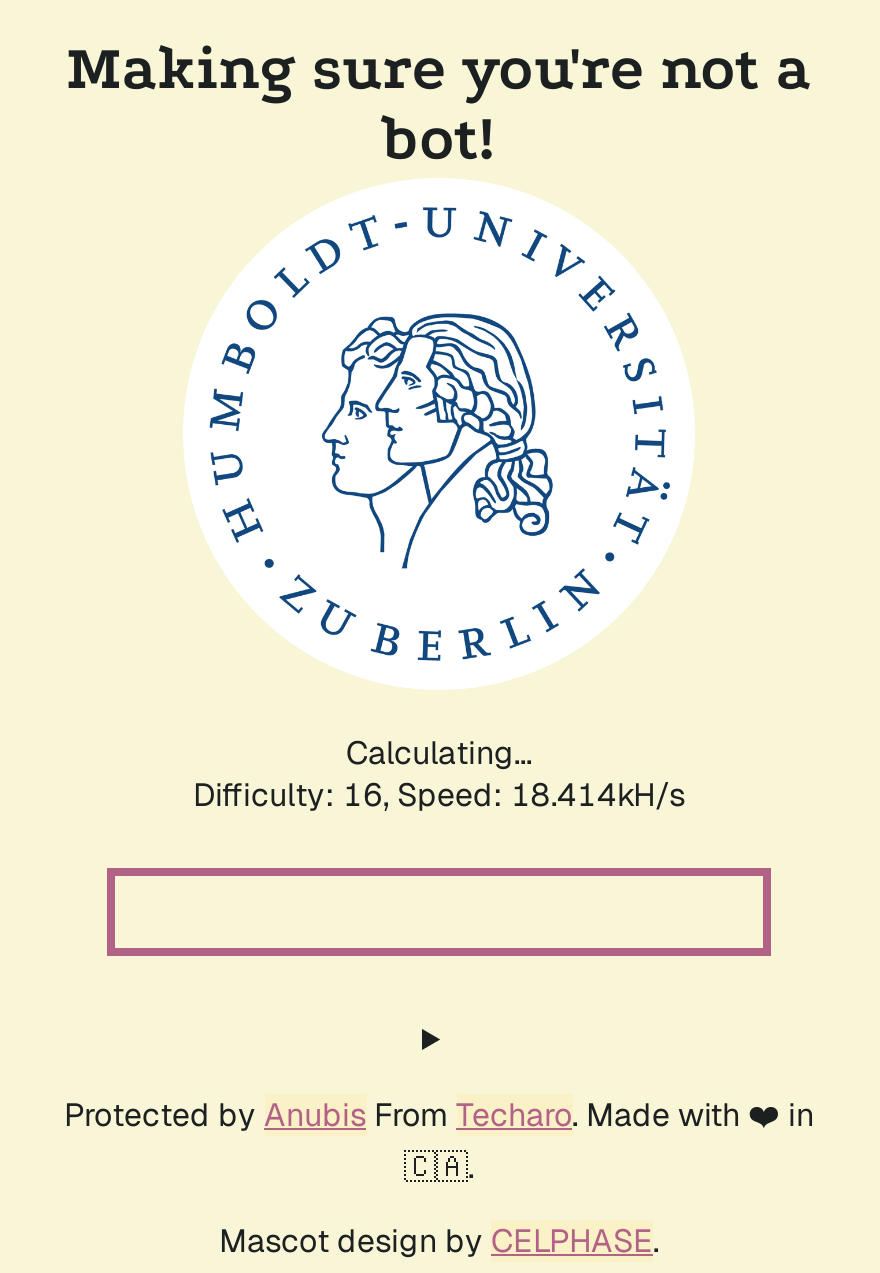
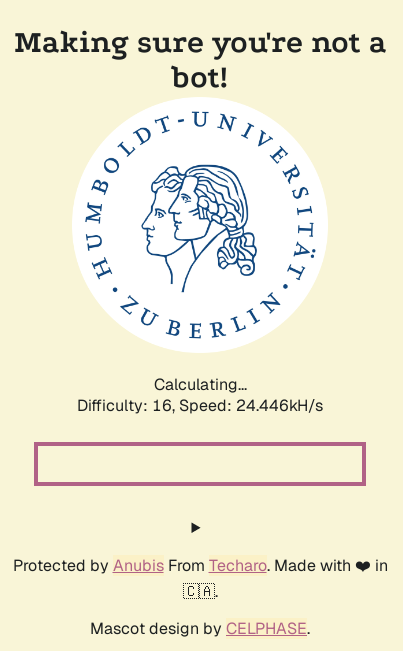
- Difficulty: 16, Speed: 18.414kH/s
+ Difficulty: 16, Speed: 24.446kH/s
